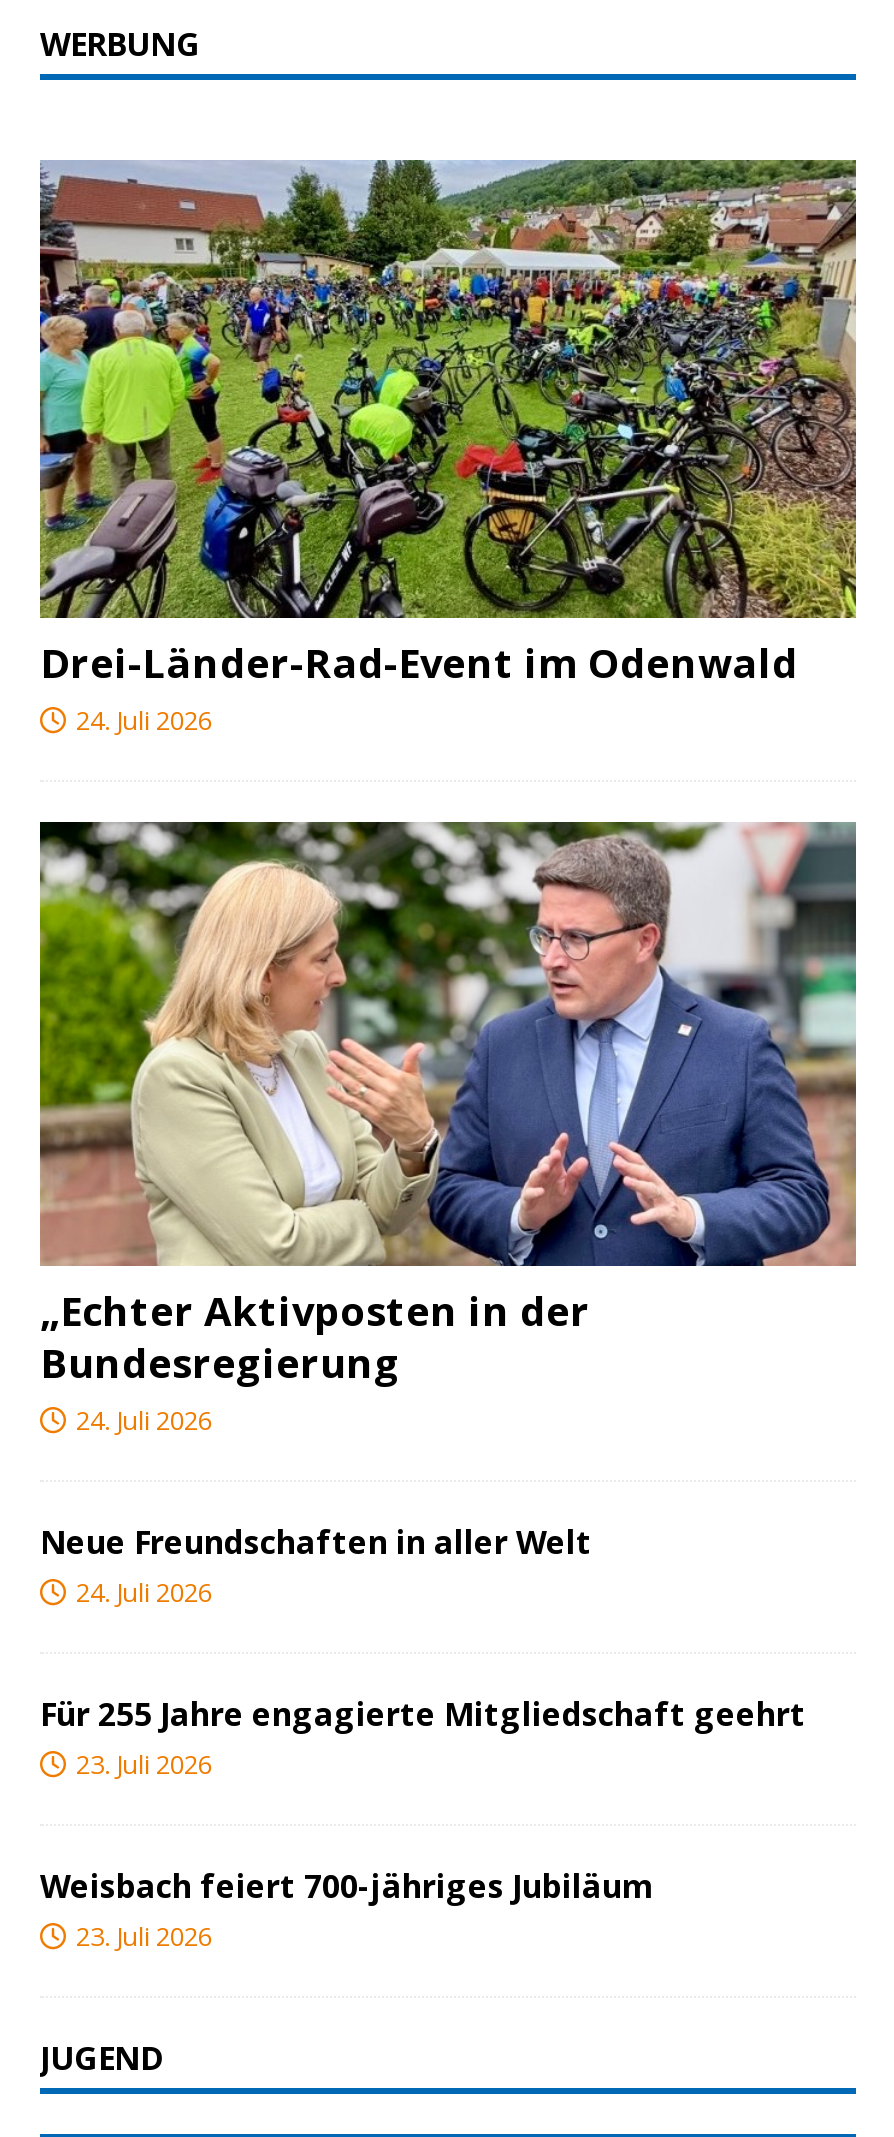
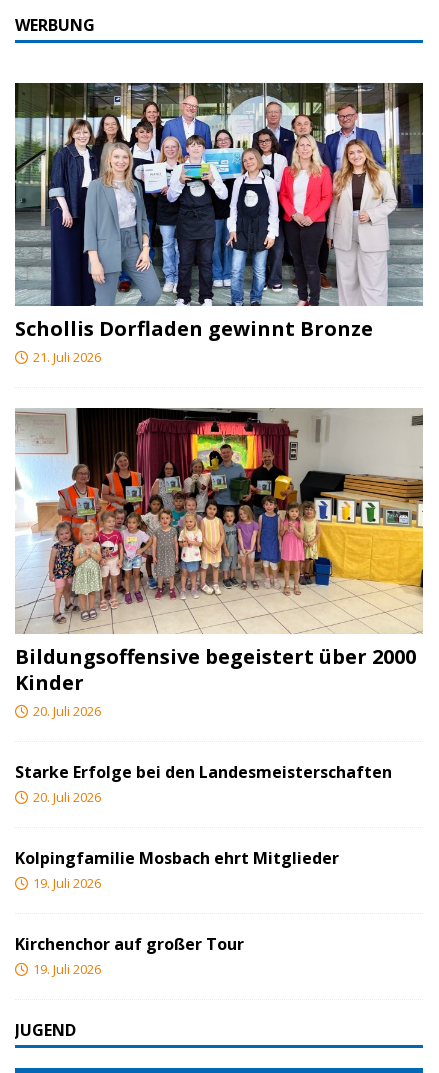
- [image]
- Drei-Länder-Rad-Event im Odenwald
- 24. Juli 2026
+ [image]
+ Schollis Dorfladen gewinnt Bronze
+ 21. Juli 2026

- [image]
- „Echter Aktivposten in der
- Bundesregierung
- 24. Juli 2026
+ [image]
+ Bildungsoffensive begeistert über 2000
+ Kinder
+ 20. Juli 2026

- Neue Freundschaften in aller Welt
- 24. Juli 2026
+ Starke Erfolge bei den Landesmeisterschaften
+ 20. Juli 2026

- Für 255 Jahre engagierte Mitgliedschaft geehrt
- 23. Juli 2026
+ Kolpingfamilie Mosbach ehrt Mitglieder
+ 19. Juli 2026

- Weisbach feiert 700-jähriges Jubiläum
- 23. Juli 2026
+ Kirchenchor auf großer Tour
+ 19. Juli 2026
